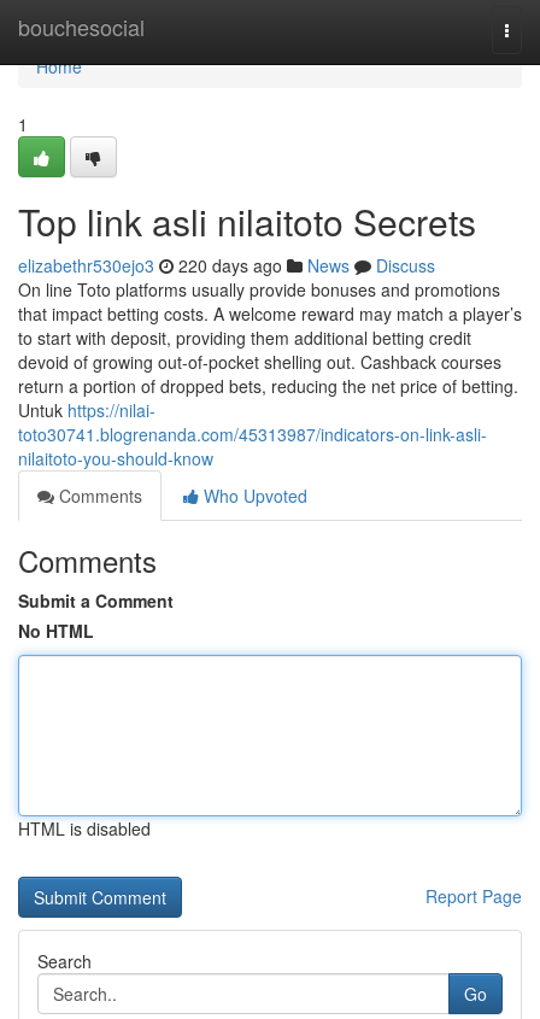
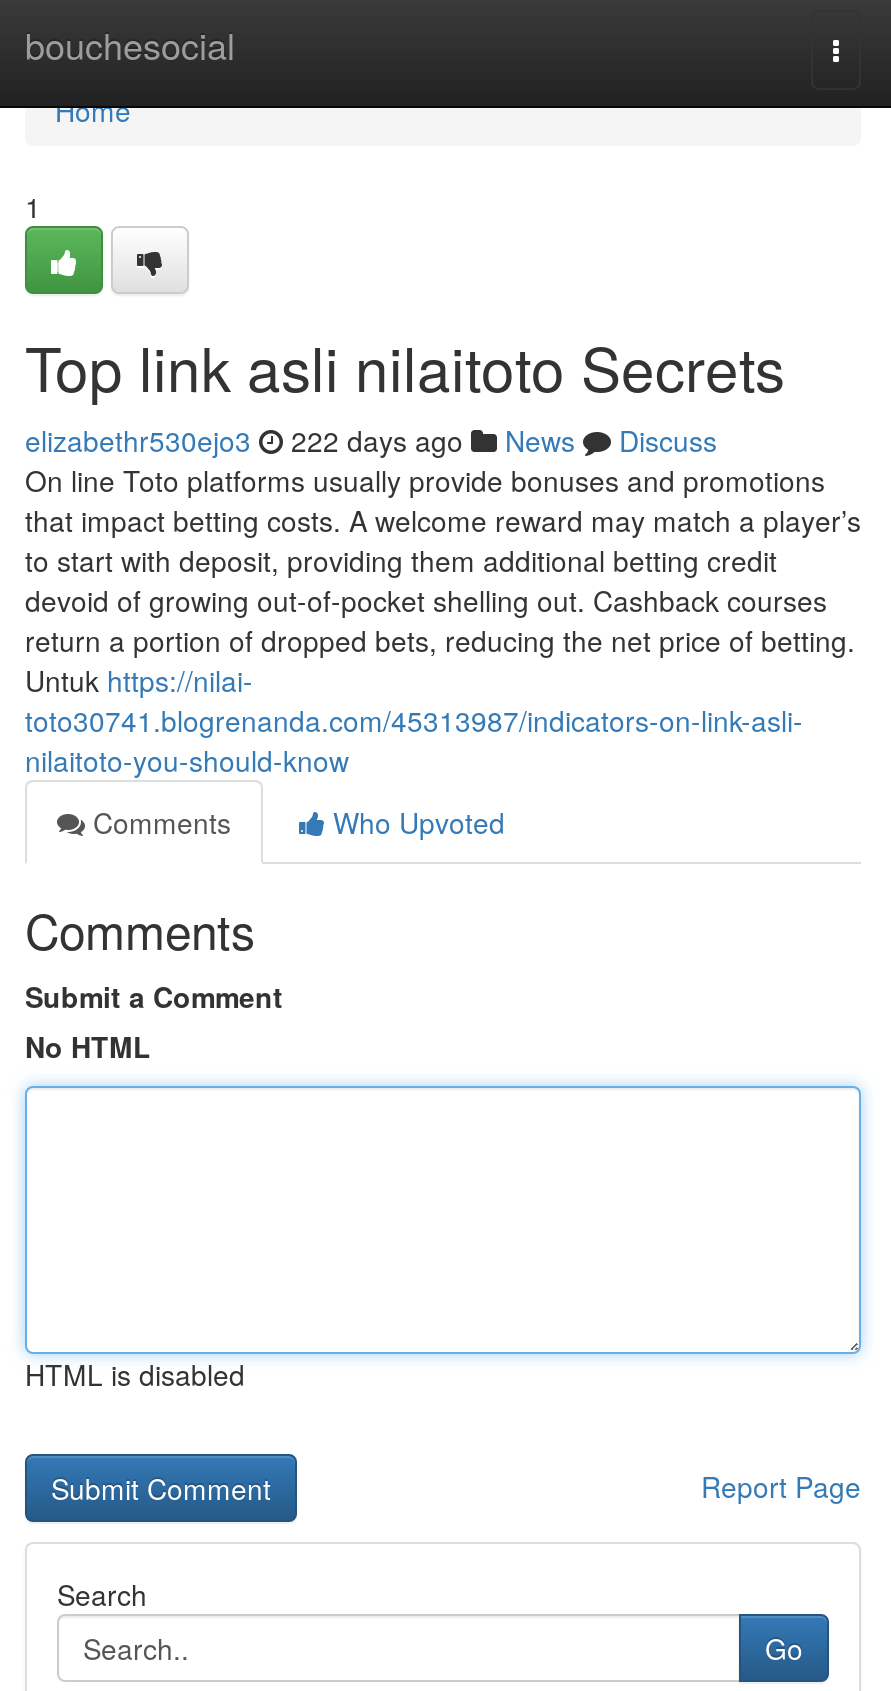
- elizabethr530ejo3 220 days ago News Discuss
+ elizabethr530ejo3 222 days ago News Discuss
